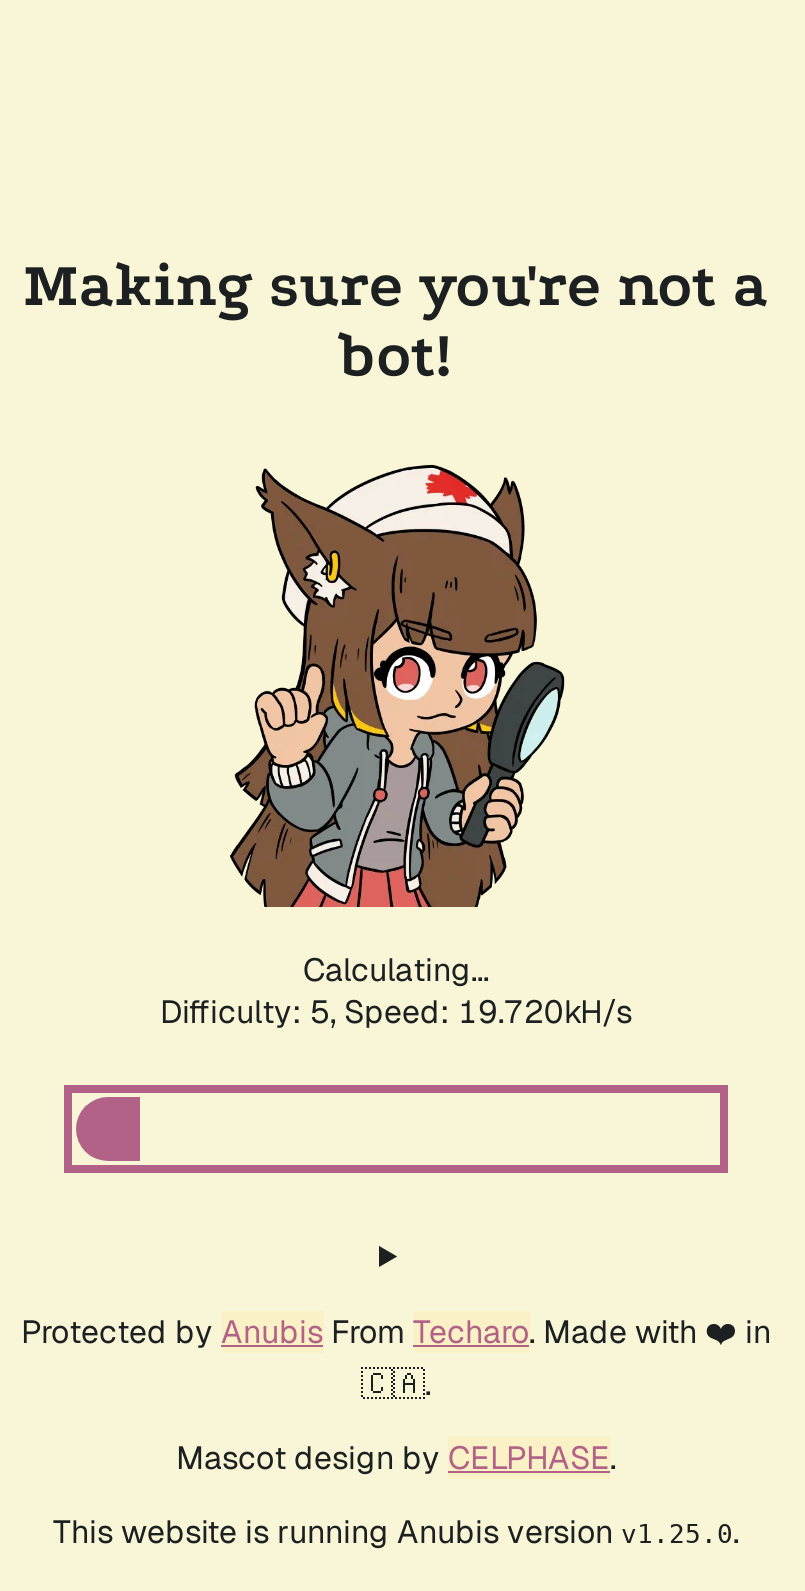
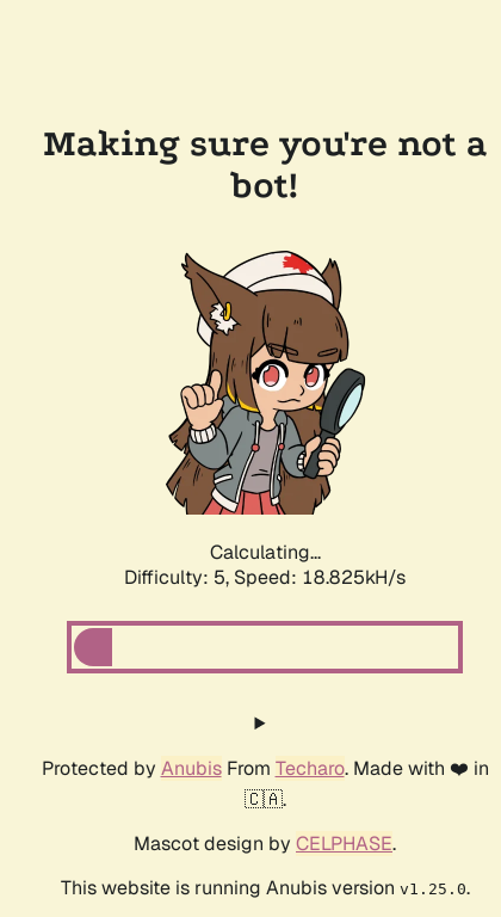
- Difficulty: 5, Speed: 19.720kH/s
+ Difficulty: 5, Speed: 18.825kH/s
